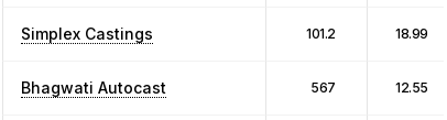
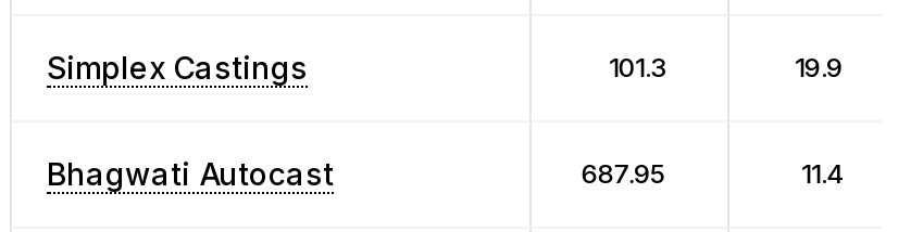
- 101.2
+ 101.3

- 18.99
+ 19.9

- 567
+ 687.95

- 12.55
+ 11.4
